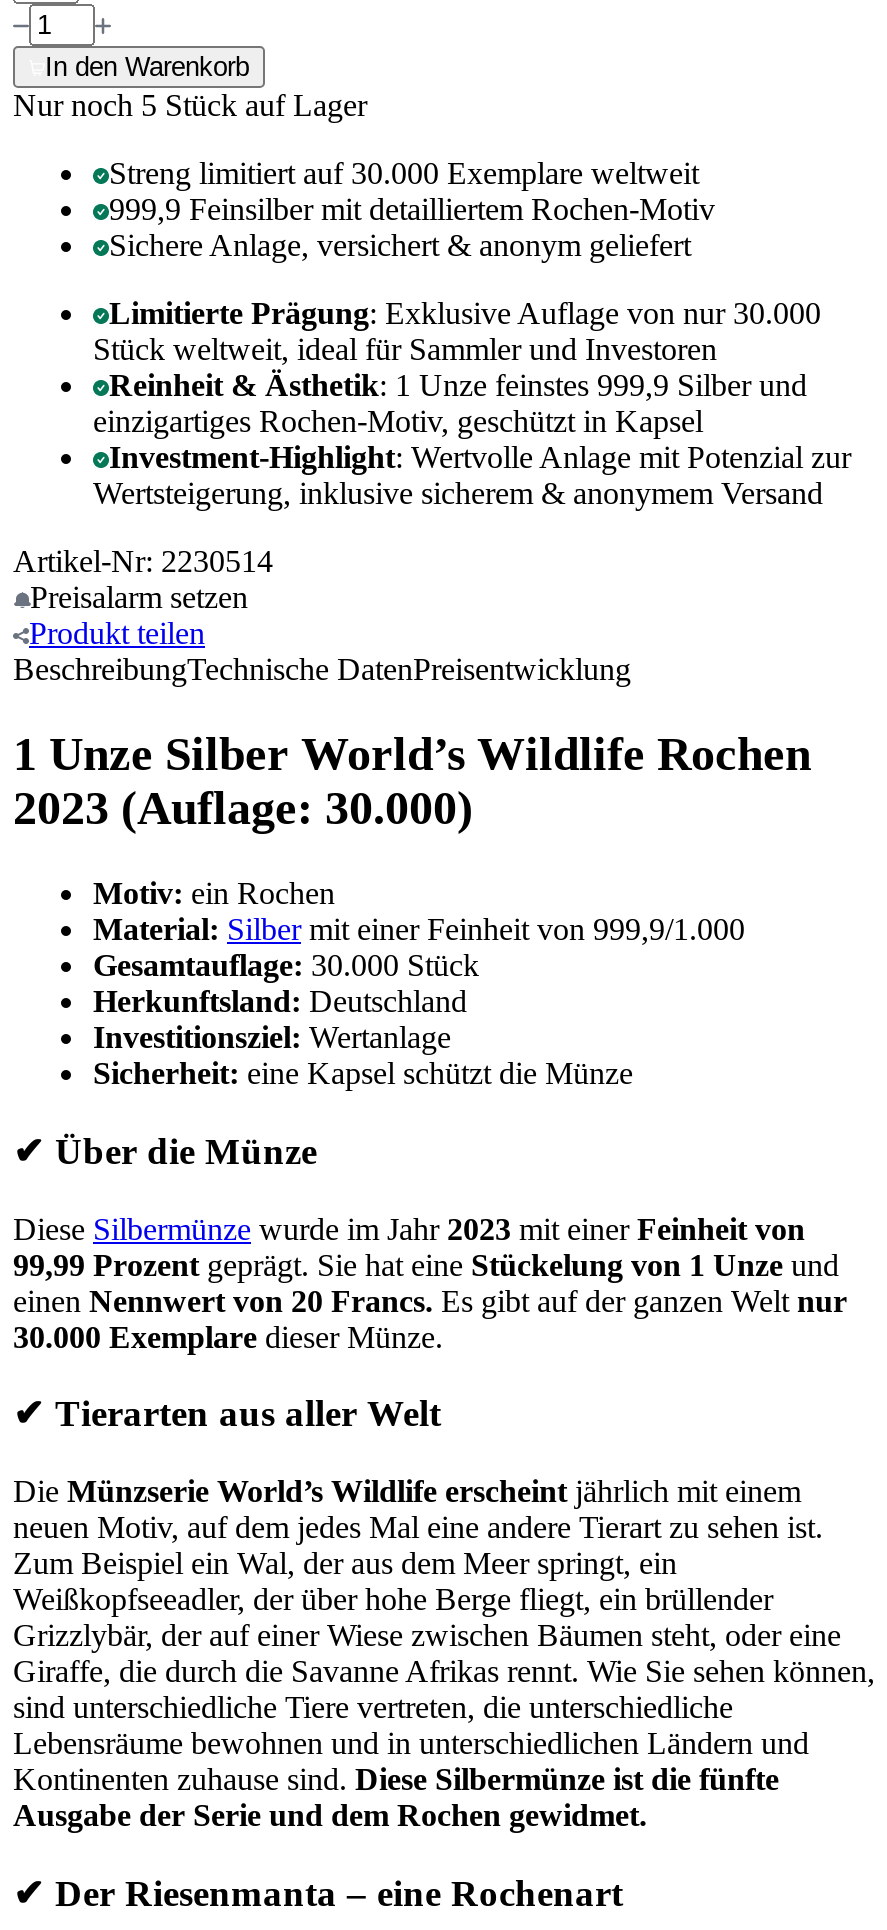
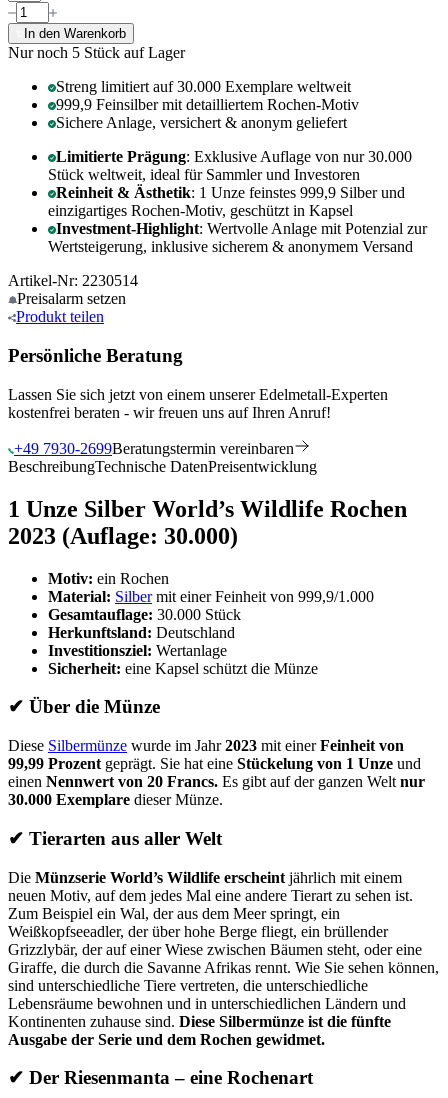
+ Persönliche Beratung
+ Lassen Sie sich jetzt von einem unserer Edelmetall-Experten
+ kostenfrei beraten - wir freuen uns auf Ihren Anruf!
+ +49 7930-2699Beratungstermin vereinbaren
